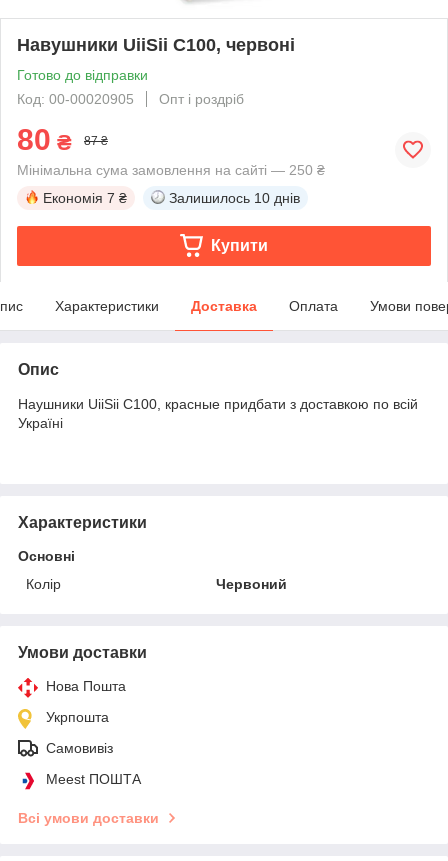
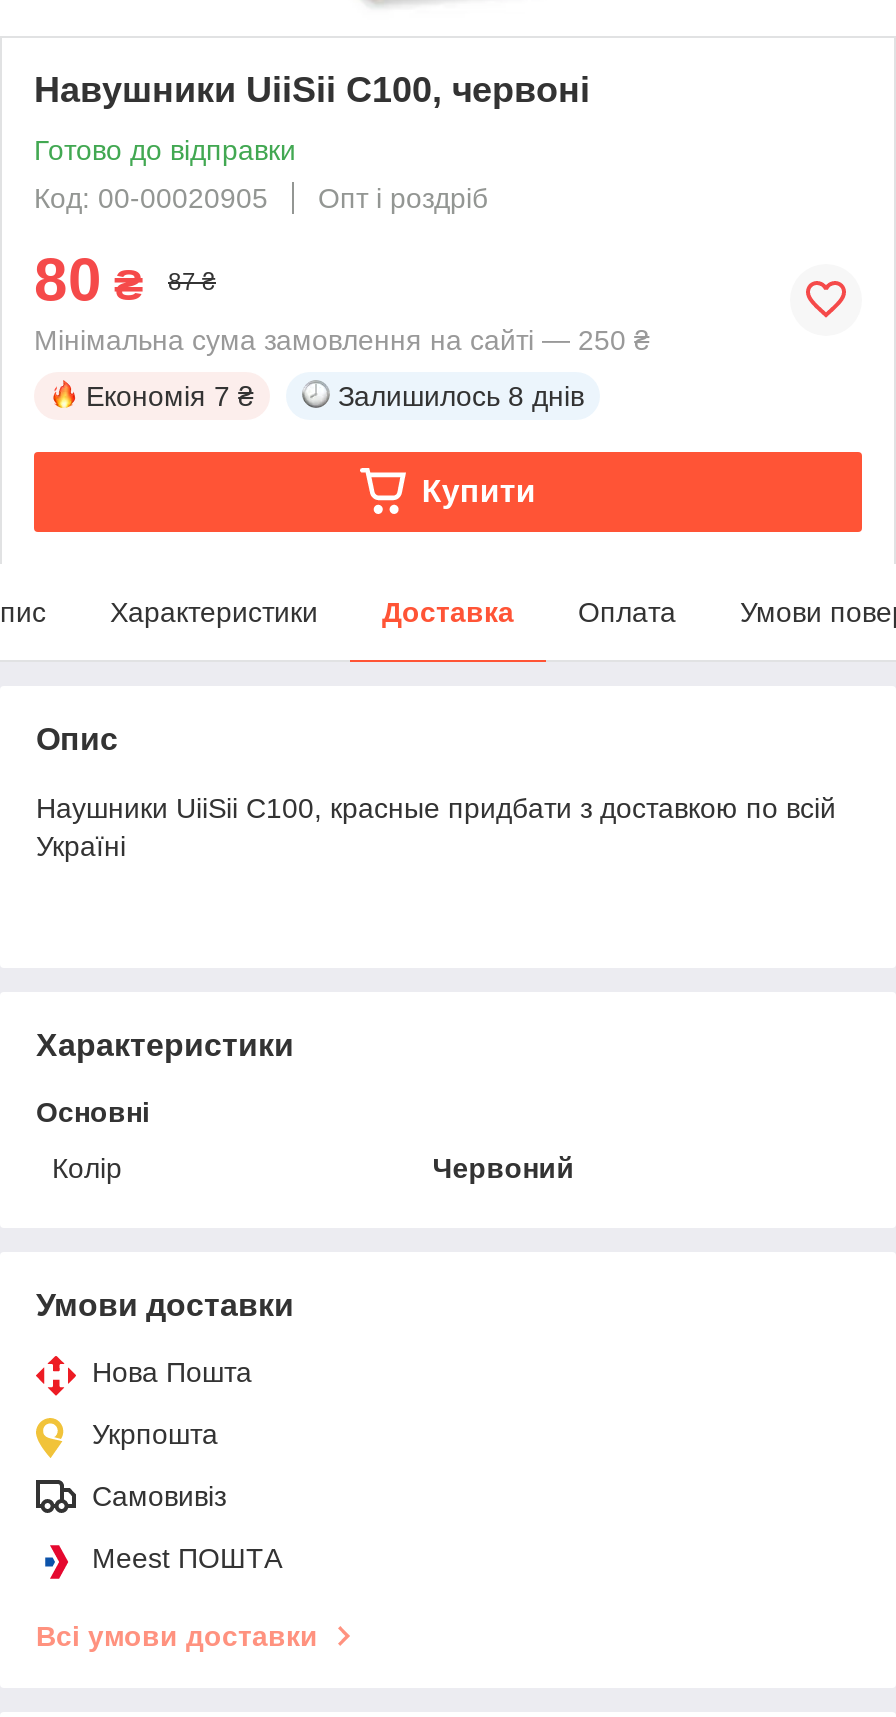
- Залишилось 10 днів
+ Залишилось 8 днів
